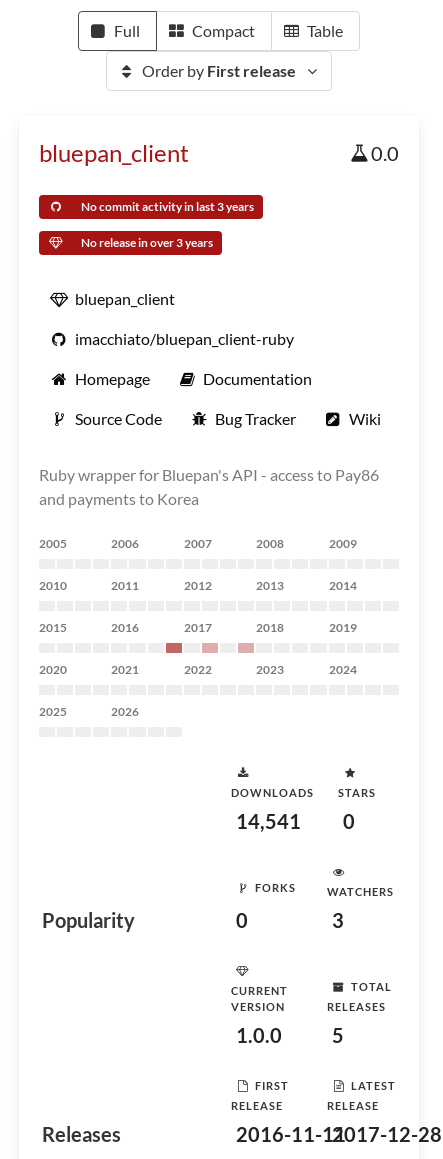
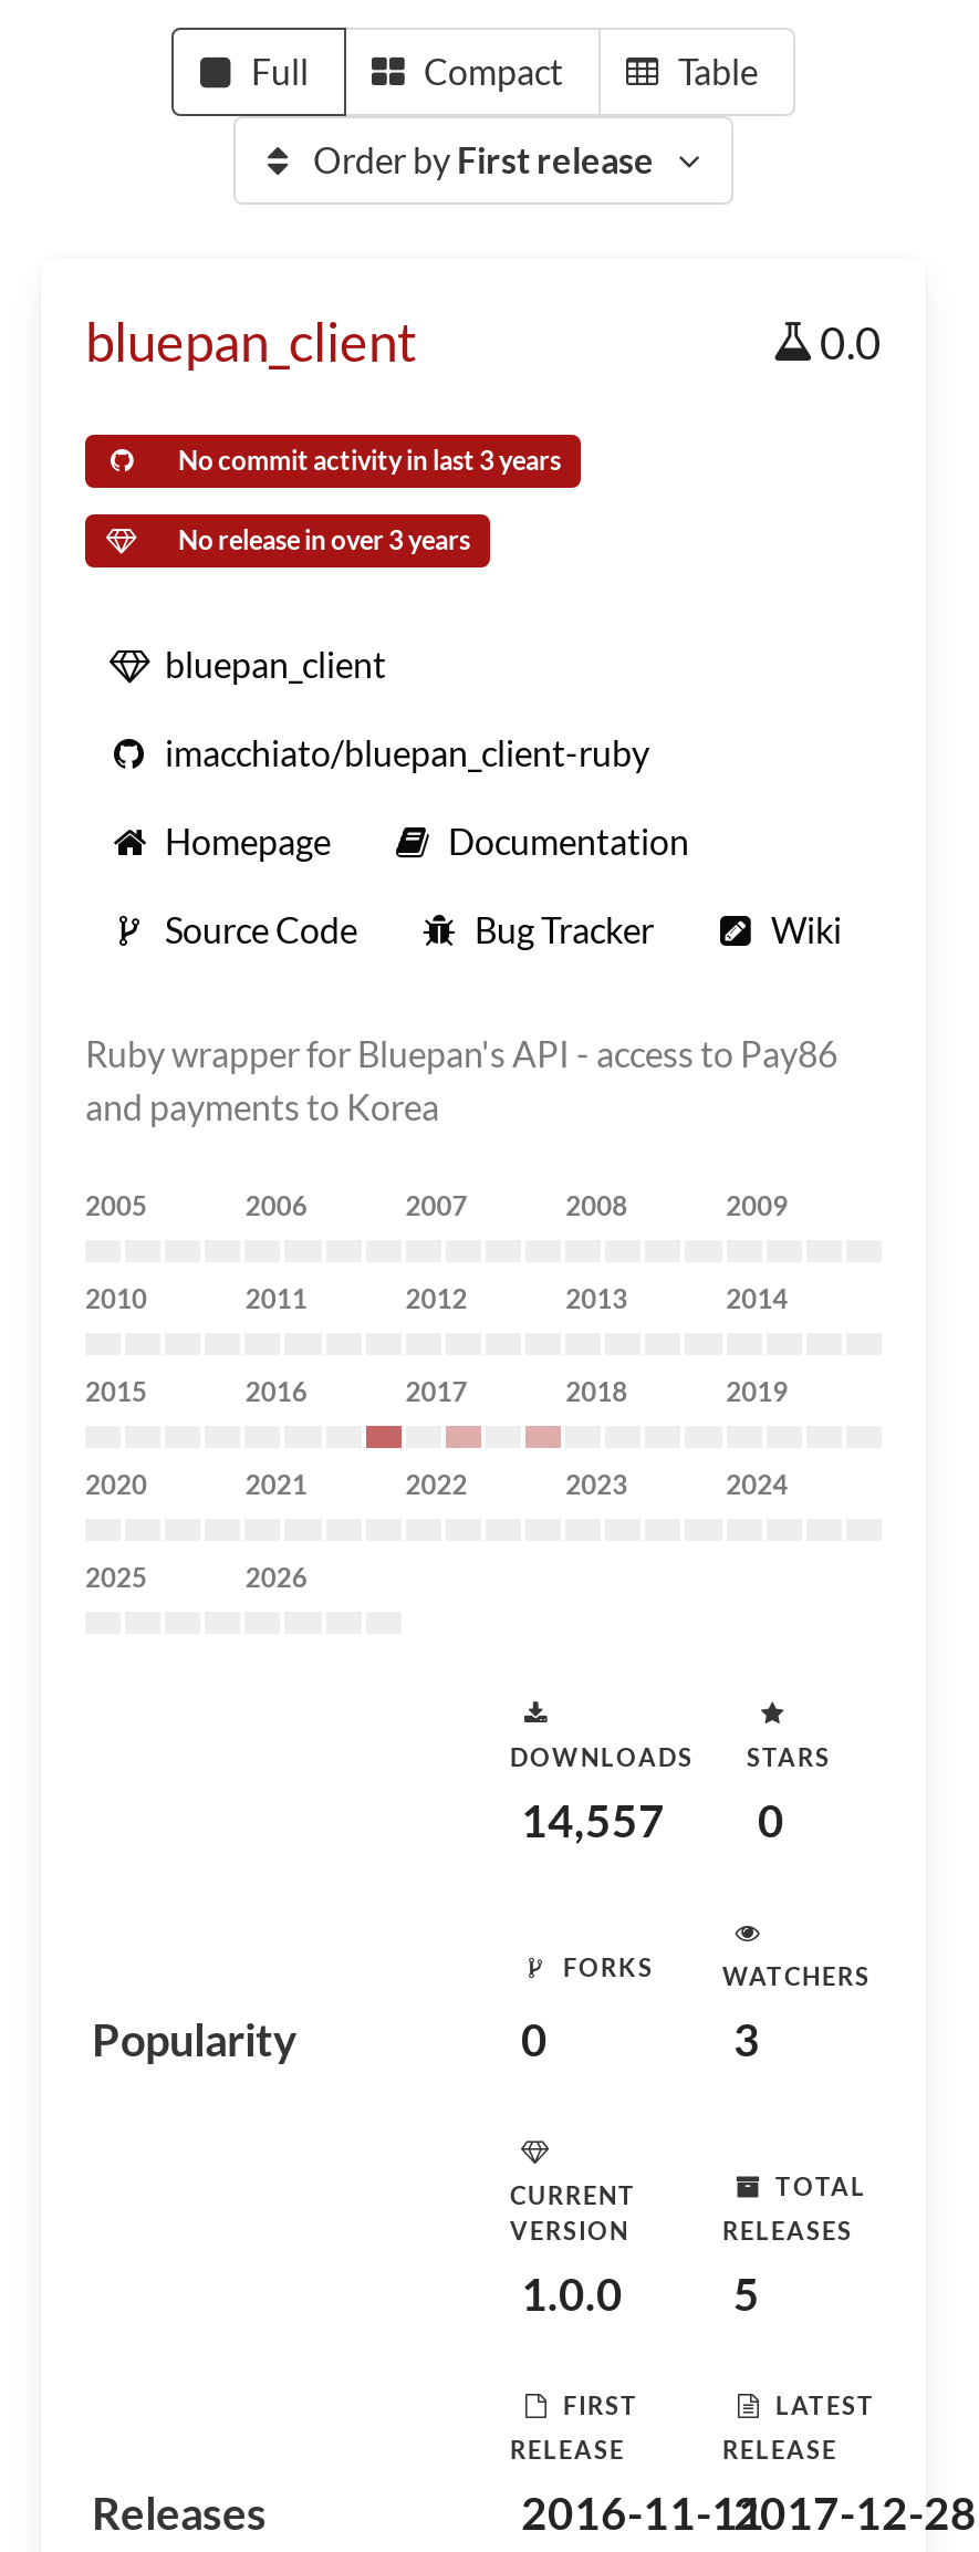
- 14,541 0
+ 14,557 0
